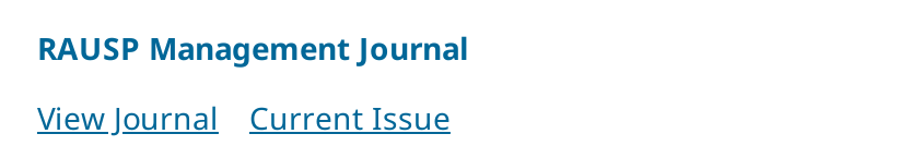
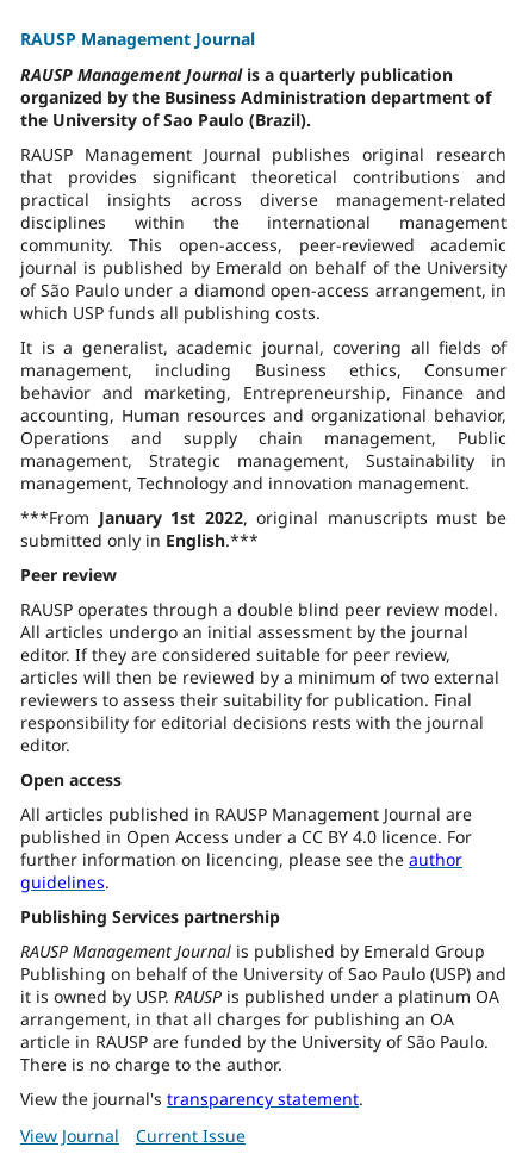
+ RAUSP Management Journal is a quarterly publication
+ organized by the Business Administration department of
+ the University of Sao Paulo (Brazil).
+ RAUSP Management Journal publishes original research
+ that provides significant theoretical contributions and
+ practical insights across diverse management-related
+ disciplines within the international management
+ community. This open-access, peer-reviewed academic
+ journal is published by Emerald on behalf of the University
+ of São Paulo under a diamond open-access arrangement, in
+ which USP funds all publishing costs.
+ It is a generalist, academic journal, covering all fields of
+ management, including Business ethics, Consumer
+ behavior and marketing, Entrepreneurship, Finance and
+ accounting, Human resources and organizational behavior,
+ Operations and supply chain management, Public
+ management, Strategic management, Sustainability in
+ management, Technology and innovation management.
+ ***From January 1st 2022, original manuscripts must be
+ submitted only in English.***
+ Peer review
+ RAUSP operates through a double blind peer review model.
+ All articles undergo an initial assessment by the journal
+ editor. If they are considered suitable for peer review,
+ articles will then be reviewed by a minimum of two external
+ reviewers to assess their suitability for publication. Final
+ responsibility for editorial decisions rests with the journal
+ editor.
+ Open access
+ All articles published in RAUSP Management Journal are
+ published in Open Access under a CC BY 4.0 licence. For
+ further information on licencing, please see the author
+ guidelines.
+ Publishing Services partnership
+ RAUSP Management Journal is published by Emerald Group
+ Publishing on behalf of the University of Sao Paulo (USP) and
+ it is owned by USP. RAUSP is published under a platinum OA
+ arrangement, in that all charges for publishing an OA
+ article in RAUSP are funded by the University of São Paulo.
+ There is no charge to the author.
+ View the journal's transparency statement.
